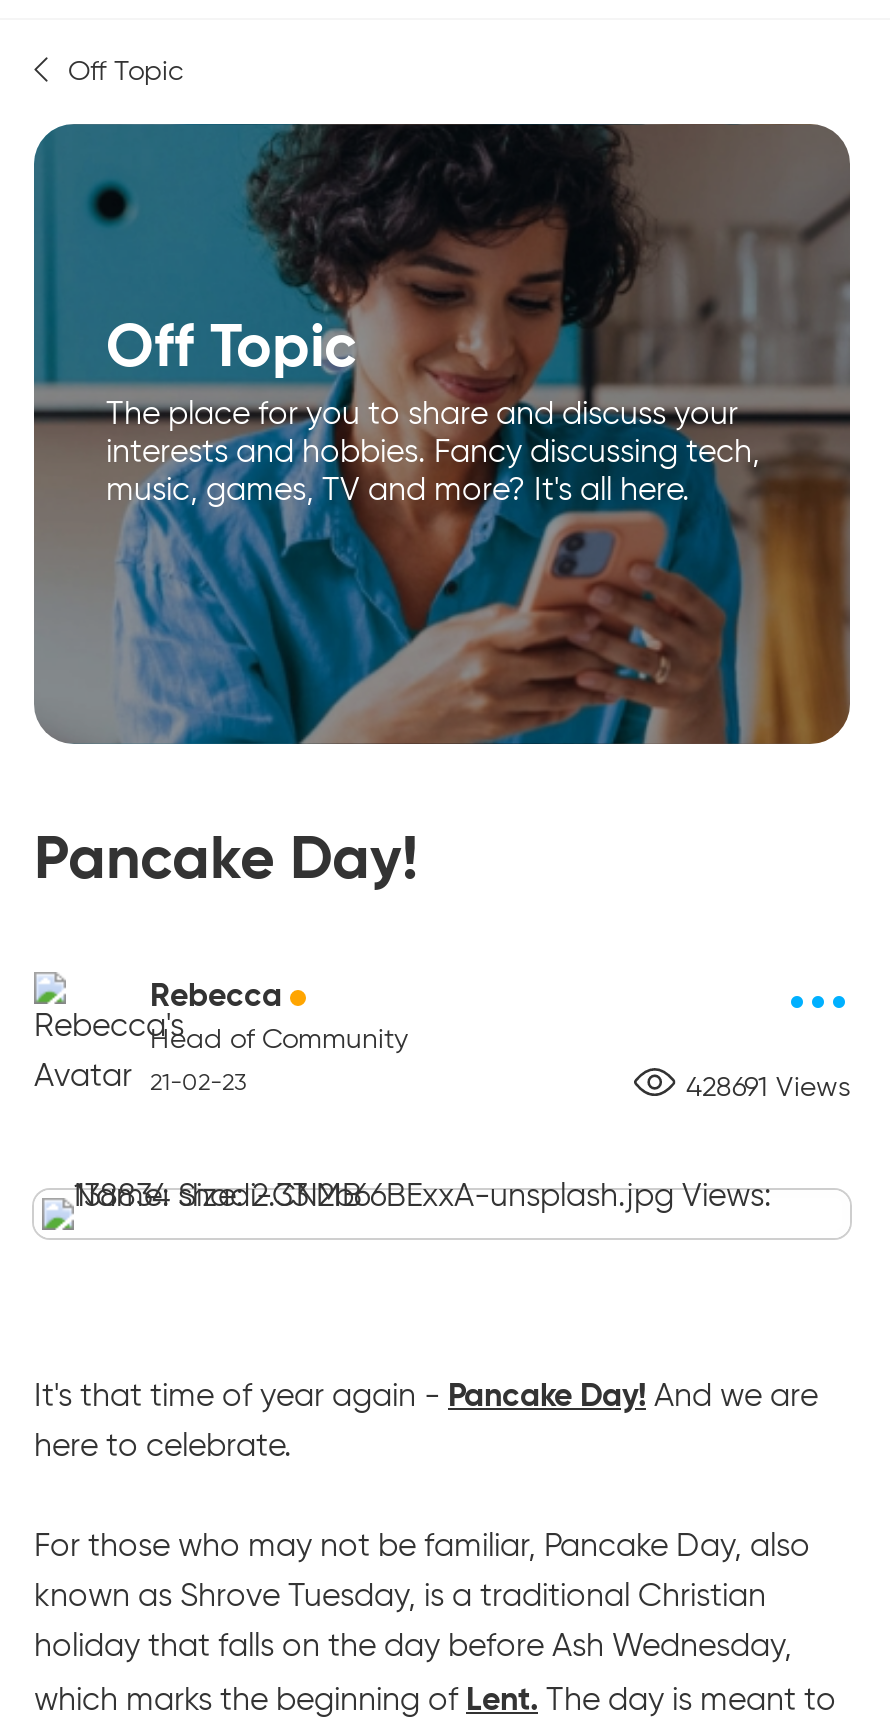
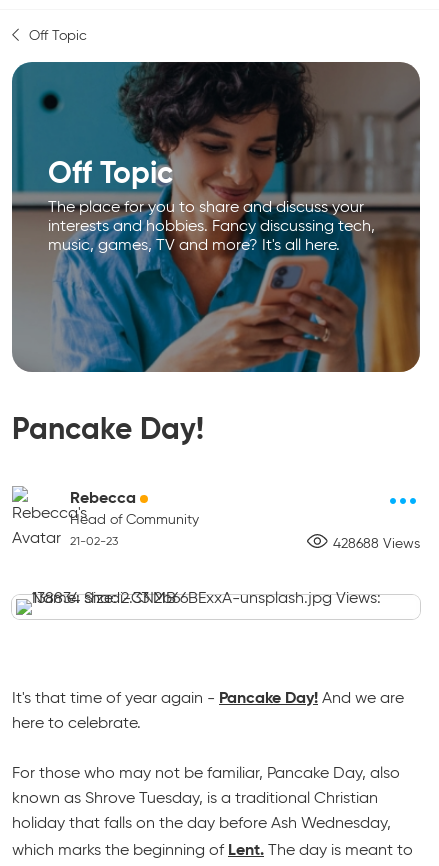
- 428691 Views
+ 428688 Views
